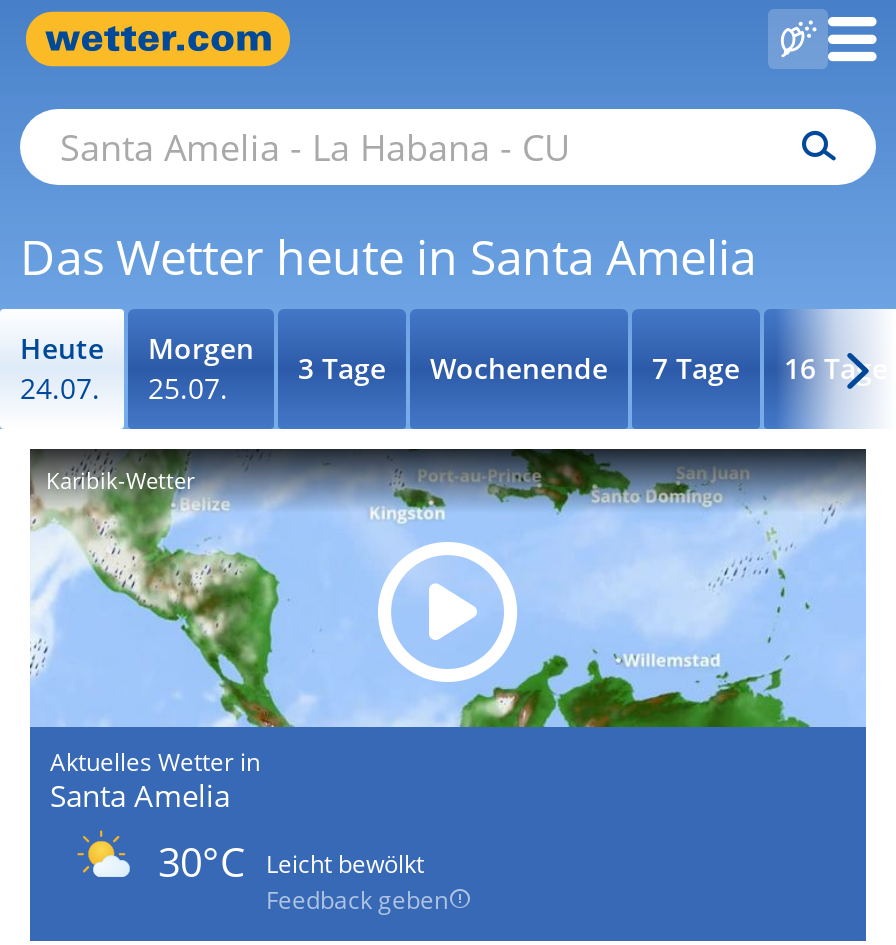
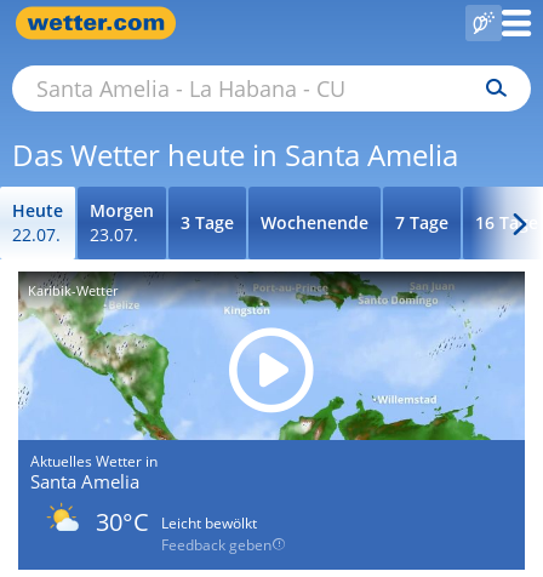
- 24.07.
+ 22.07.

- 25.07.
+ 23.07.
